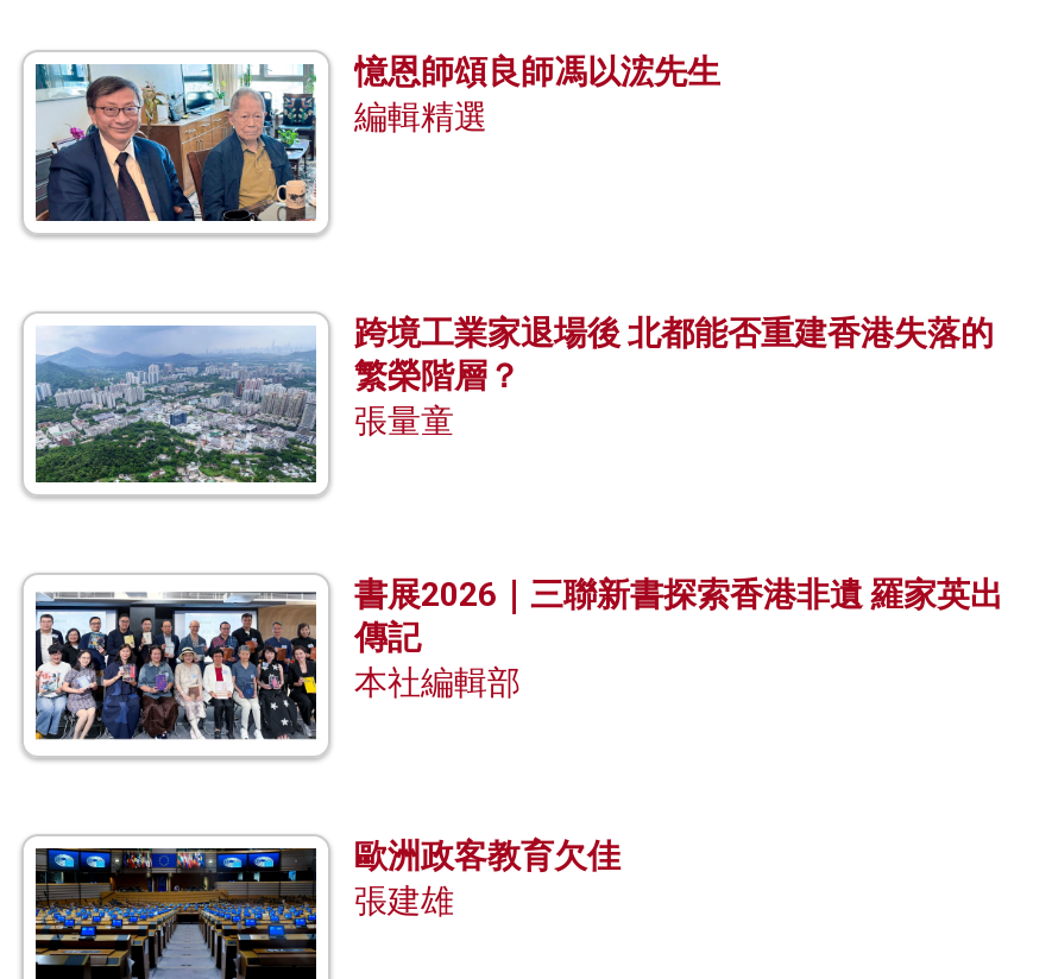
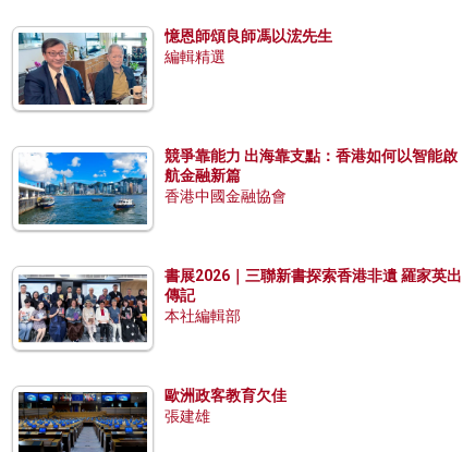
- [image]
- 跨境工業家退場後 北都能否重建香港失落的
- 繁榮階層？
- 張量童
+ [image]
+ 競爭靠能力 出海靠支點：香港如何以智能啟
+ 航金融新篇
+ 香港中國金融協會
